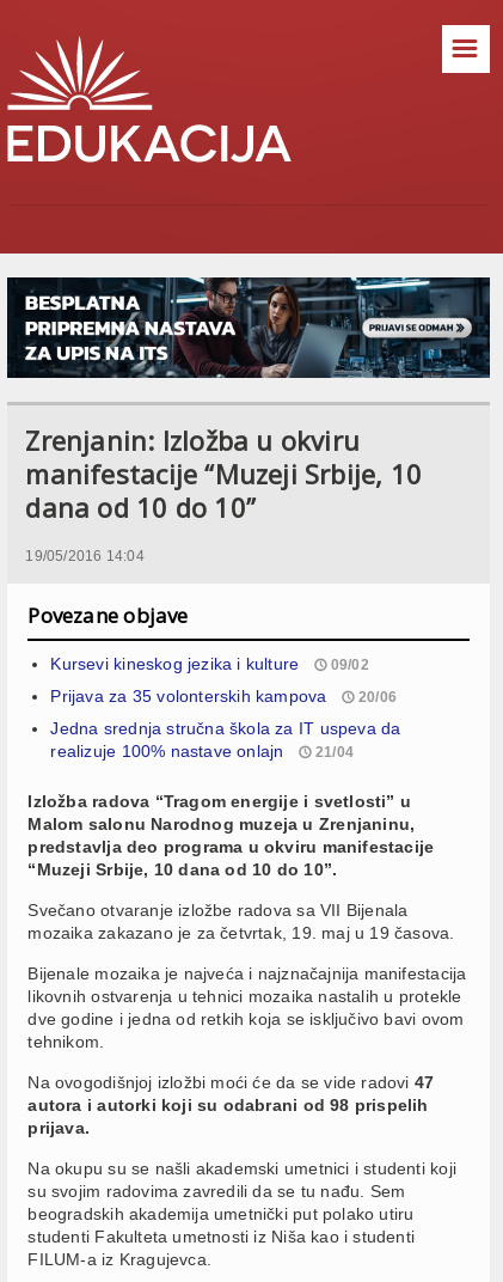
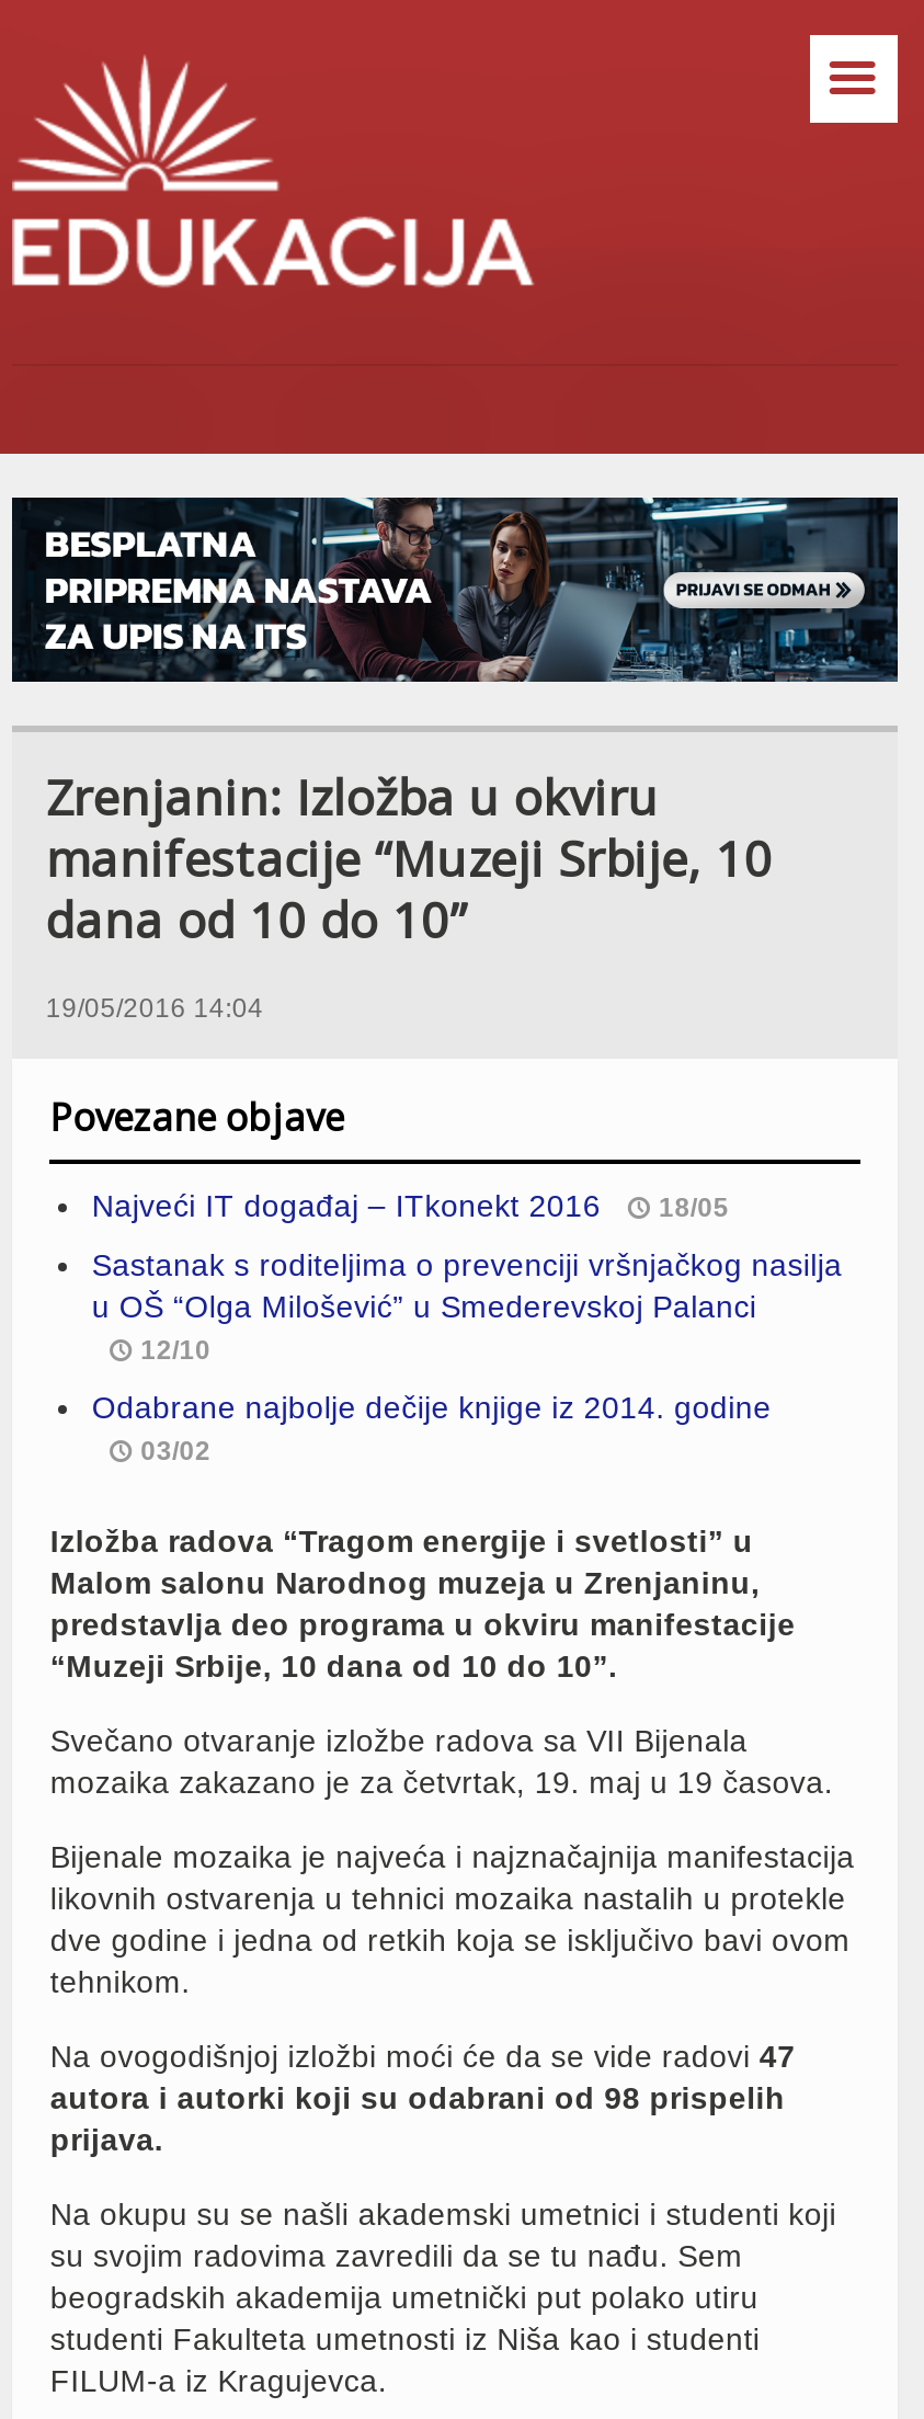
- Kursevi kineskog jezika i kulture
- 09/02
+ Najveći IT događaj – ITkonekt 2016
+ 18/05

- Prijava za 35 volonterskih kampova
- 20/06
+ Sastanak s roditeljima o prevenciji vršnjačkog nasilja
+ u OŠ “Olga Milošević” u Smederevskoj Palanci
+ 12/10

- Jedna srednja stručna škola za IT uspeva da
- realizuje 100% nastave onlajn
- 21/04
+ Odabrane najbolje dečije knjige iz 2014. godine
+ 03/02
